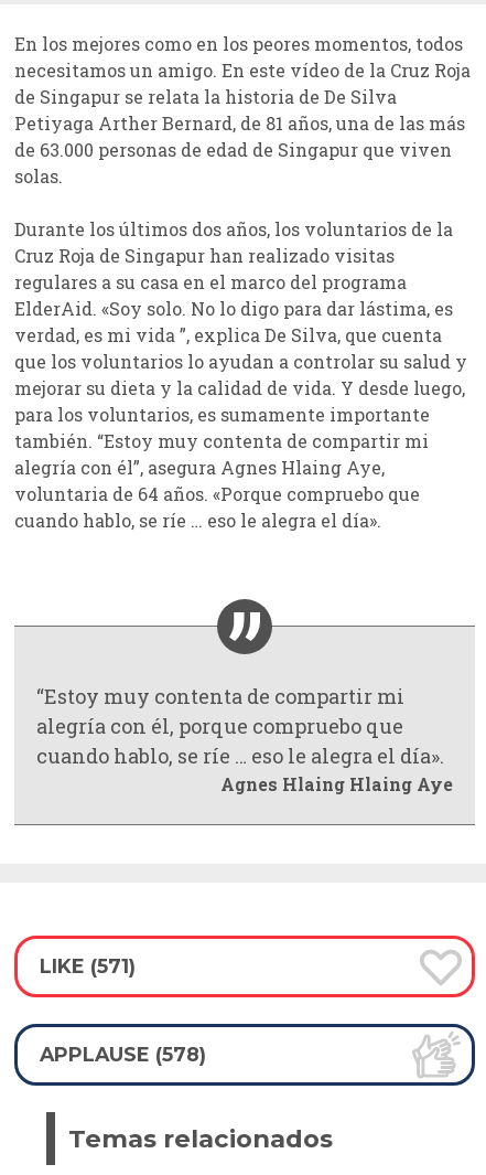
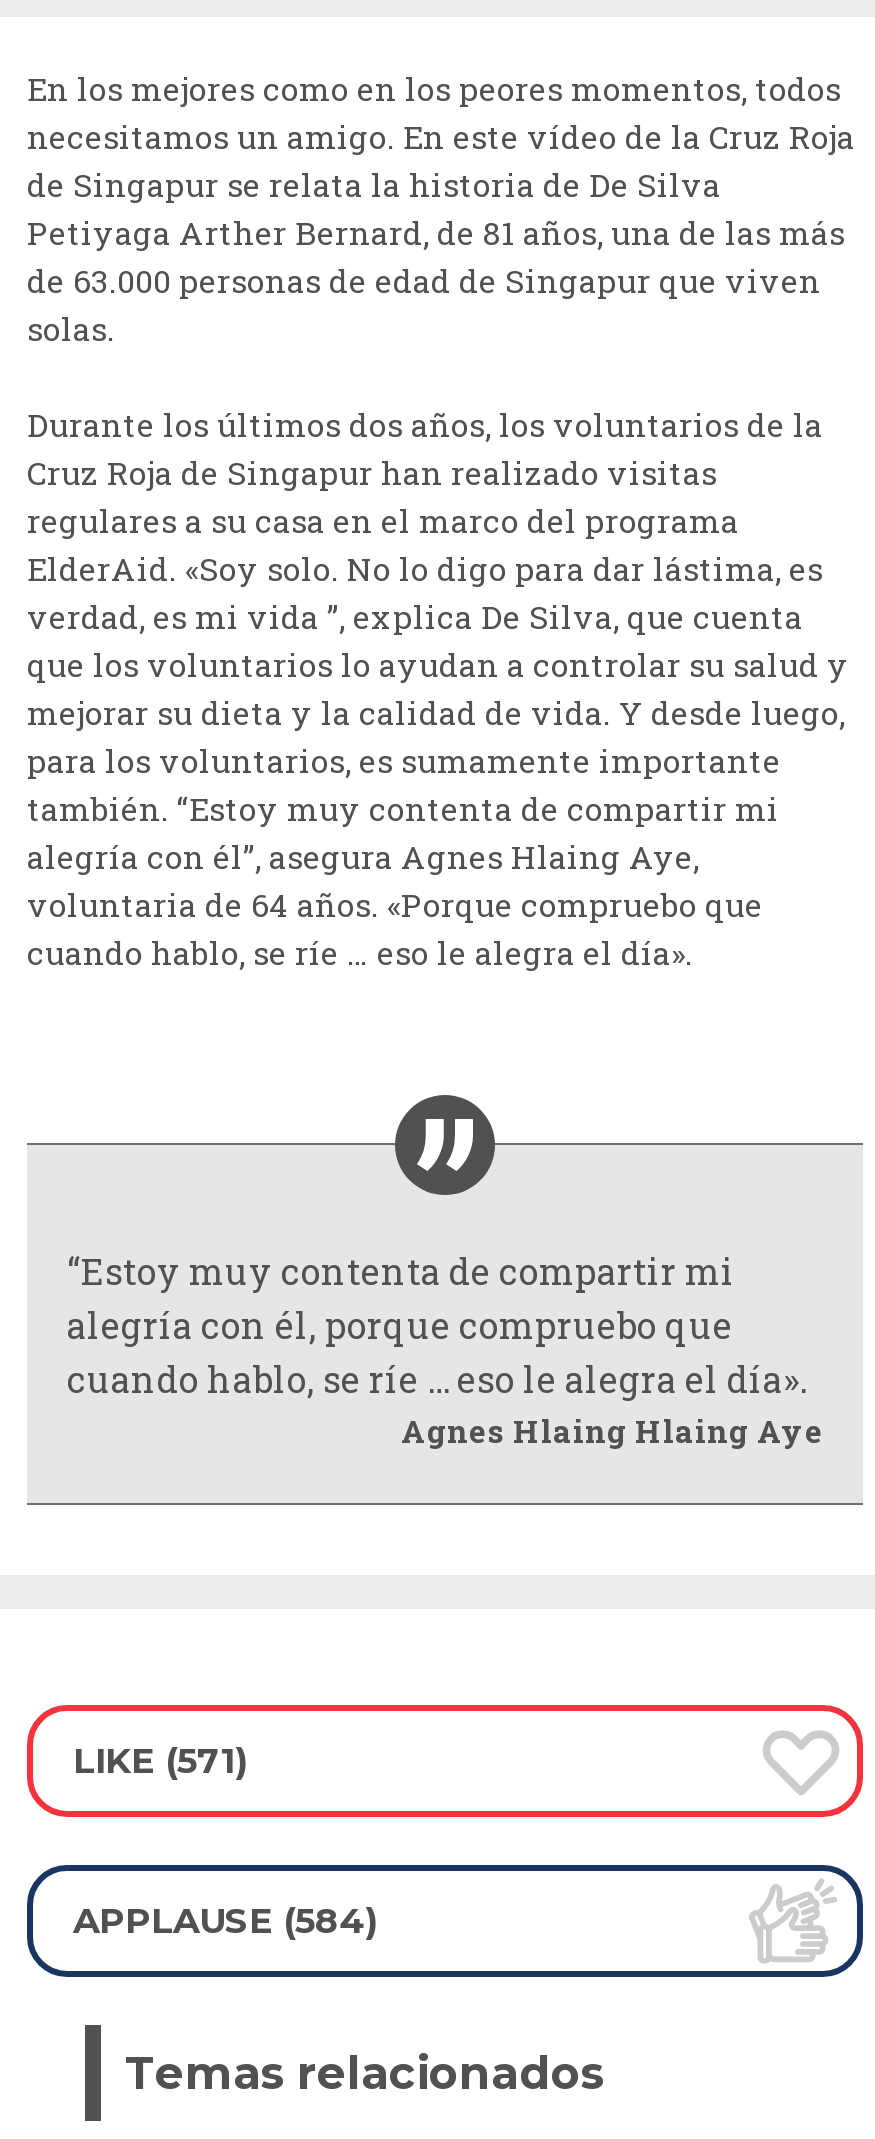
- APPLAUSE (578)
+ APPLAUSE (584)
